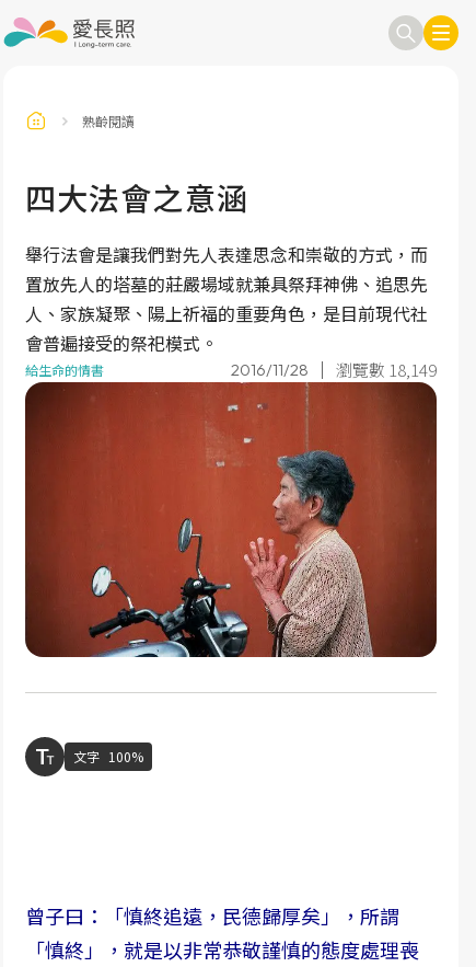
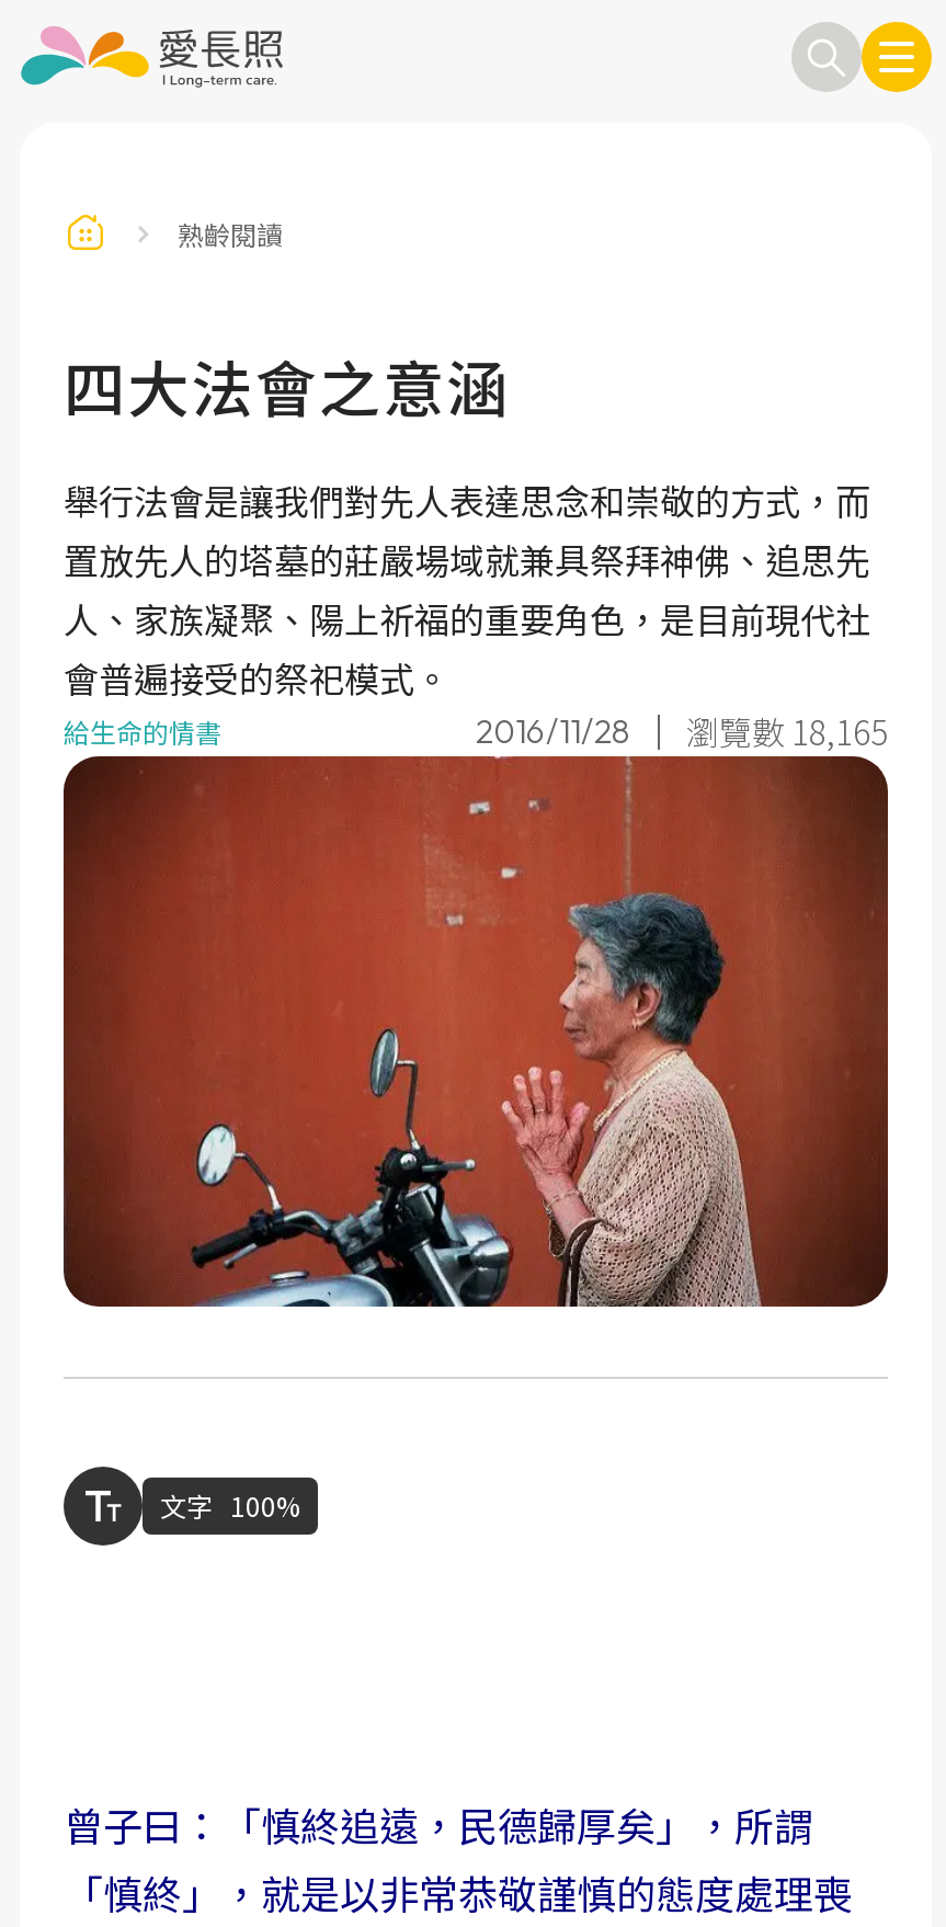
- 2016/11/28 瀏覽數 18,149
+ 2016/11/28 瀏覽數 18,165
